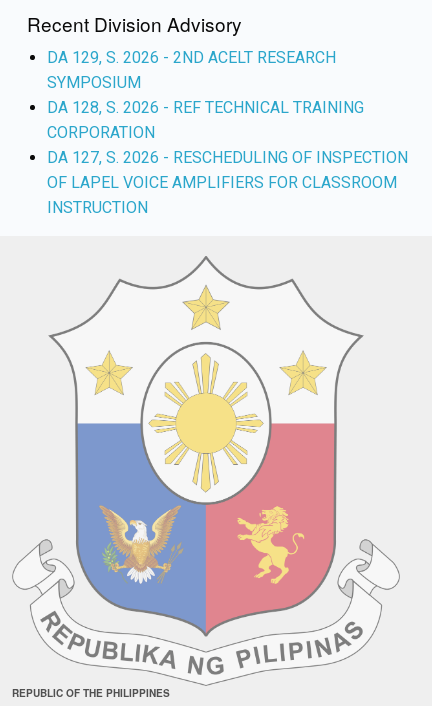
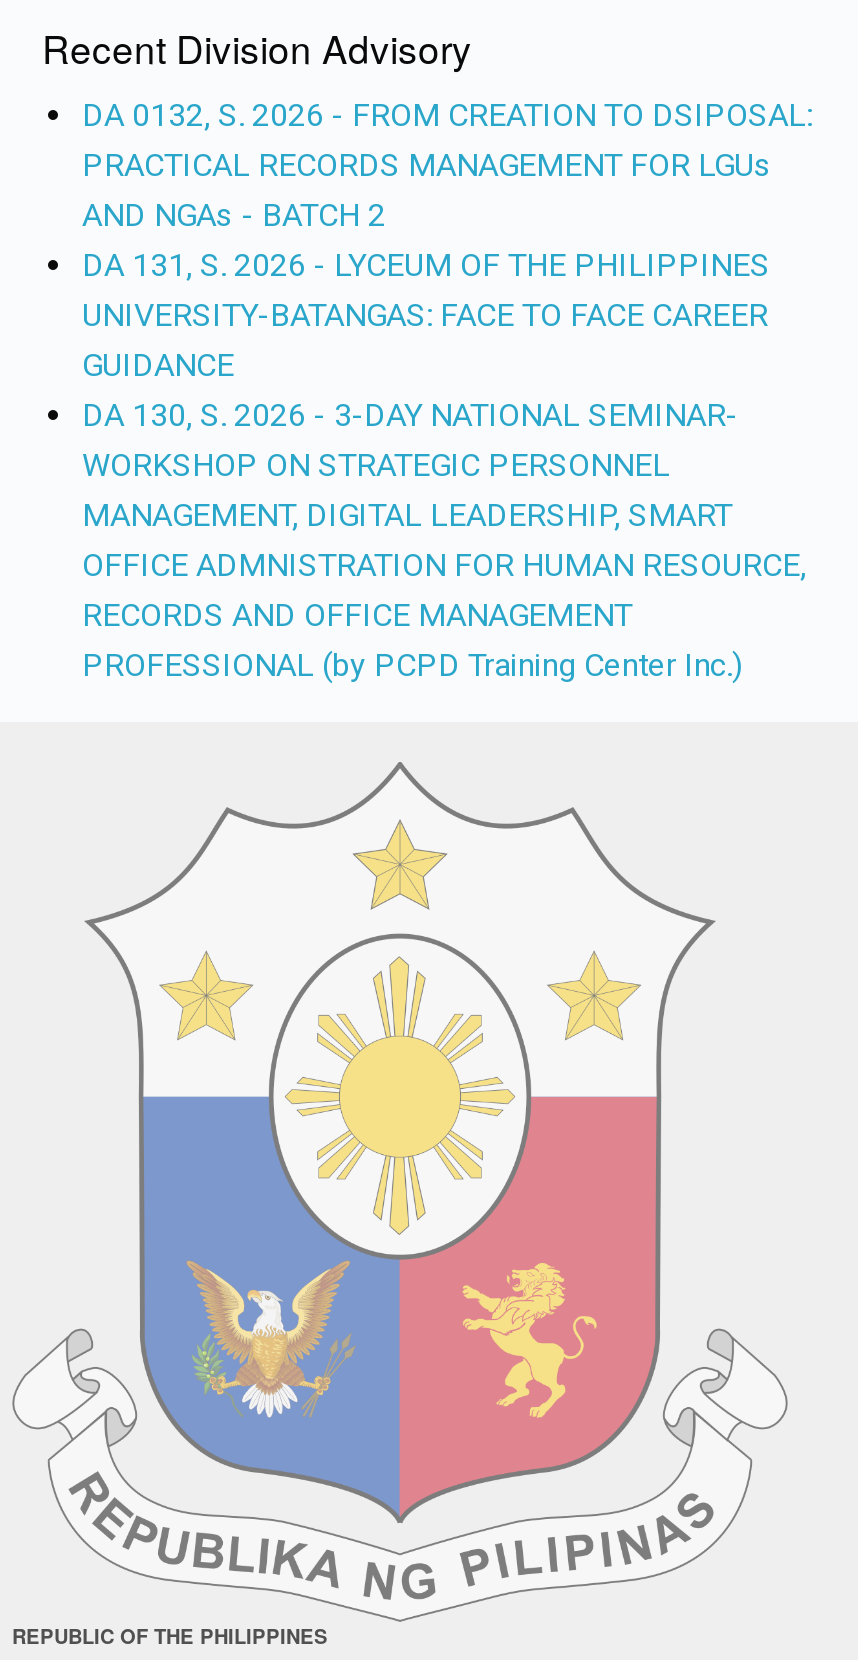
- DA 129, S. 2026 - 2ND ACELT RESEARCH
- SYMPOSIUM
- DA 128, S. 2026 - REF TECHNICAL TRAINING
- CORPORATION
- DA 127, S. 2026 - RESCHEDULING OF INSPECTION
- OF LAPEL VOICE AMPLIFIERS FOR CLASSROOM
- INSTRUCTION
+ DA 0132, S. 2026 - FROM CREATION TO DSIPOSAL:
+ PRACTICAL RECORDS MANAGEMENT FOR LGUs
+ AND NGAs - BATCH 2
+ DA 131, S. 2026 - LYCEUM OF THE PHILIPPINES
+ UNIVERSITY-BATANGAS: FACE TO FACE CAREER
+ GUIDANCE
+ DA 130, S. 2026 - 3-DAY NATIONAL SEMINAR-
+ WORKSHOP ON STRATEGIC PERSONNEL
+ MANAGEMENT, DIGITAL LEADERSHIP, SMART
+ OFFICE ADMNISTRATION FOR HUMAN RESOURCE,
+ RECORDS AND OFFICE MANAGEMENT
+ PROFESSIONAL (by PCPD Training Center Inc.)
